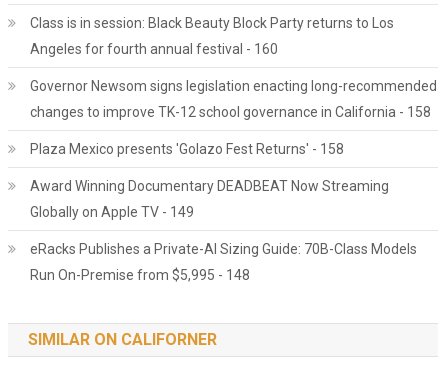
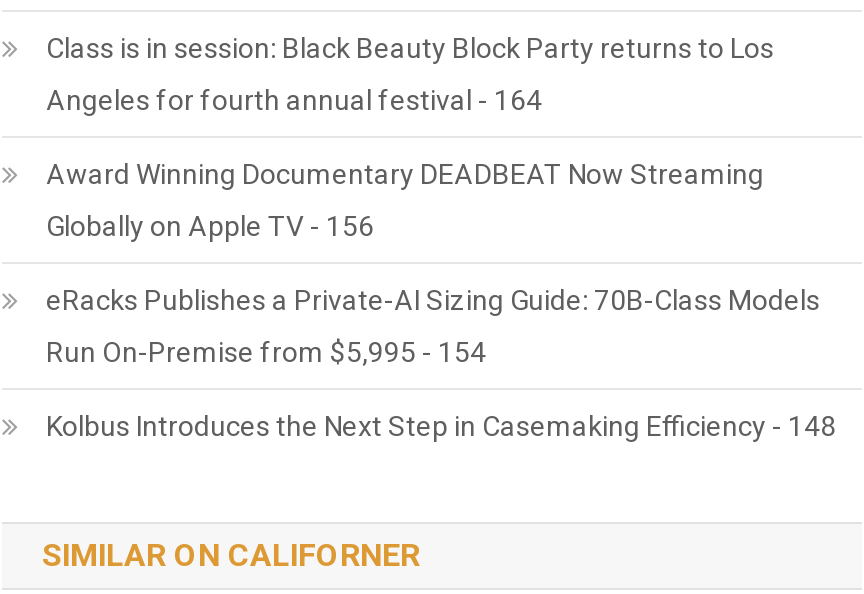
- Angeles for fourth annual festival - 160
- Governor Newsom signs legislation enacting long-recommended
- changes to improve TK-12 school governance in California - 158
- Plaza Mexico presents 'Golazo Fest Returns' - 158
+ Angeles for fourth annual festival - 164

moved up: Award Winning Documentary DEADBEAT Now Streaming

- Globally on Apple TV - 149
+ Globally on Apple TV - 156

moved up: eRacks Publishes a Private-AI Sizing Guide: 70B-Class Models

- Run On-Premise from $5,995 - 148
+ Run On-Premise from $5,995 - 154
+ Kolbus Introduces the Next Step in Casemaking Efficiency - 148
